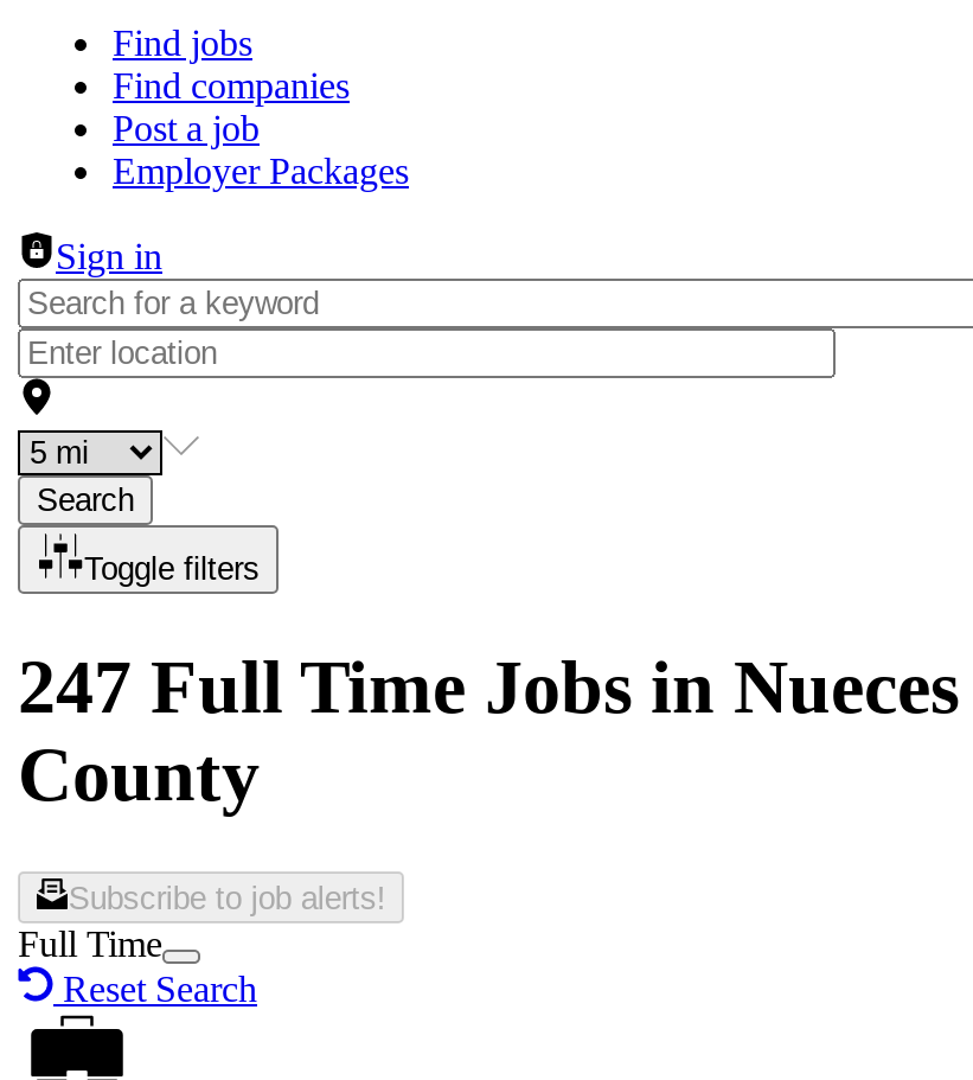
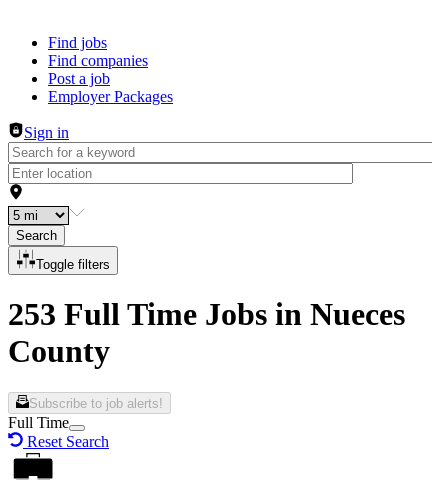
- 247 Full Time Jobs in Nueces
+ 253 Full Time Jobs in Nueces
